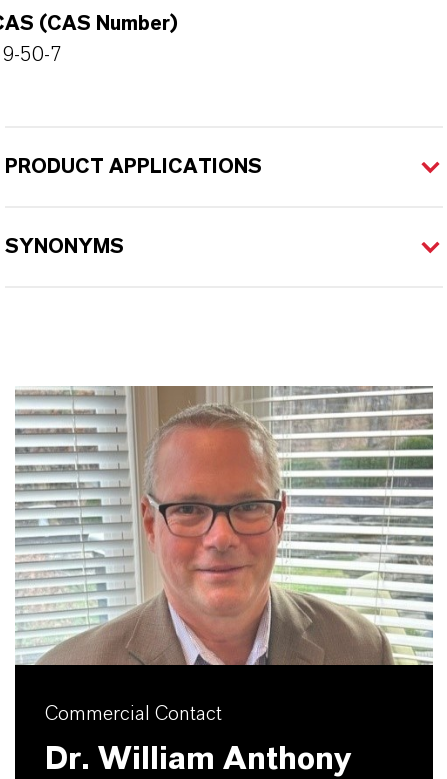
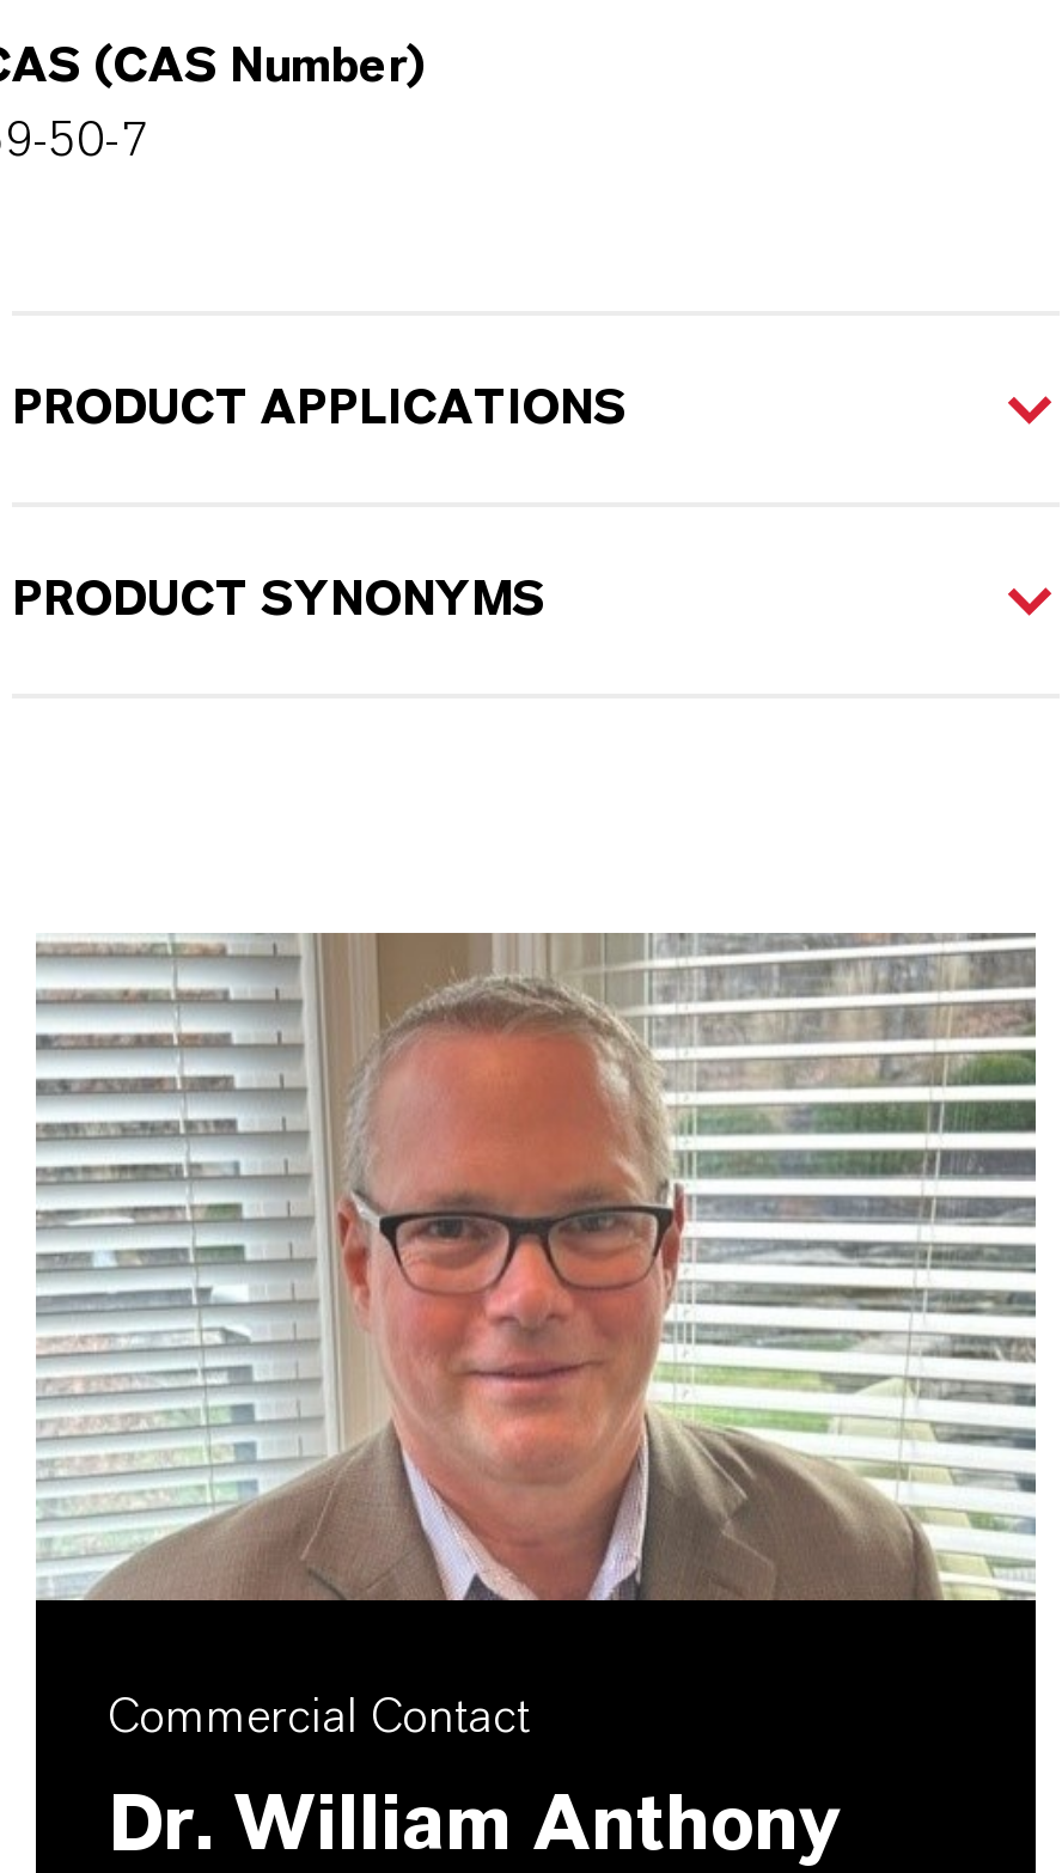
- SYNONYMS
+ PRODUCT SYNONYMS
